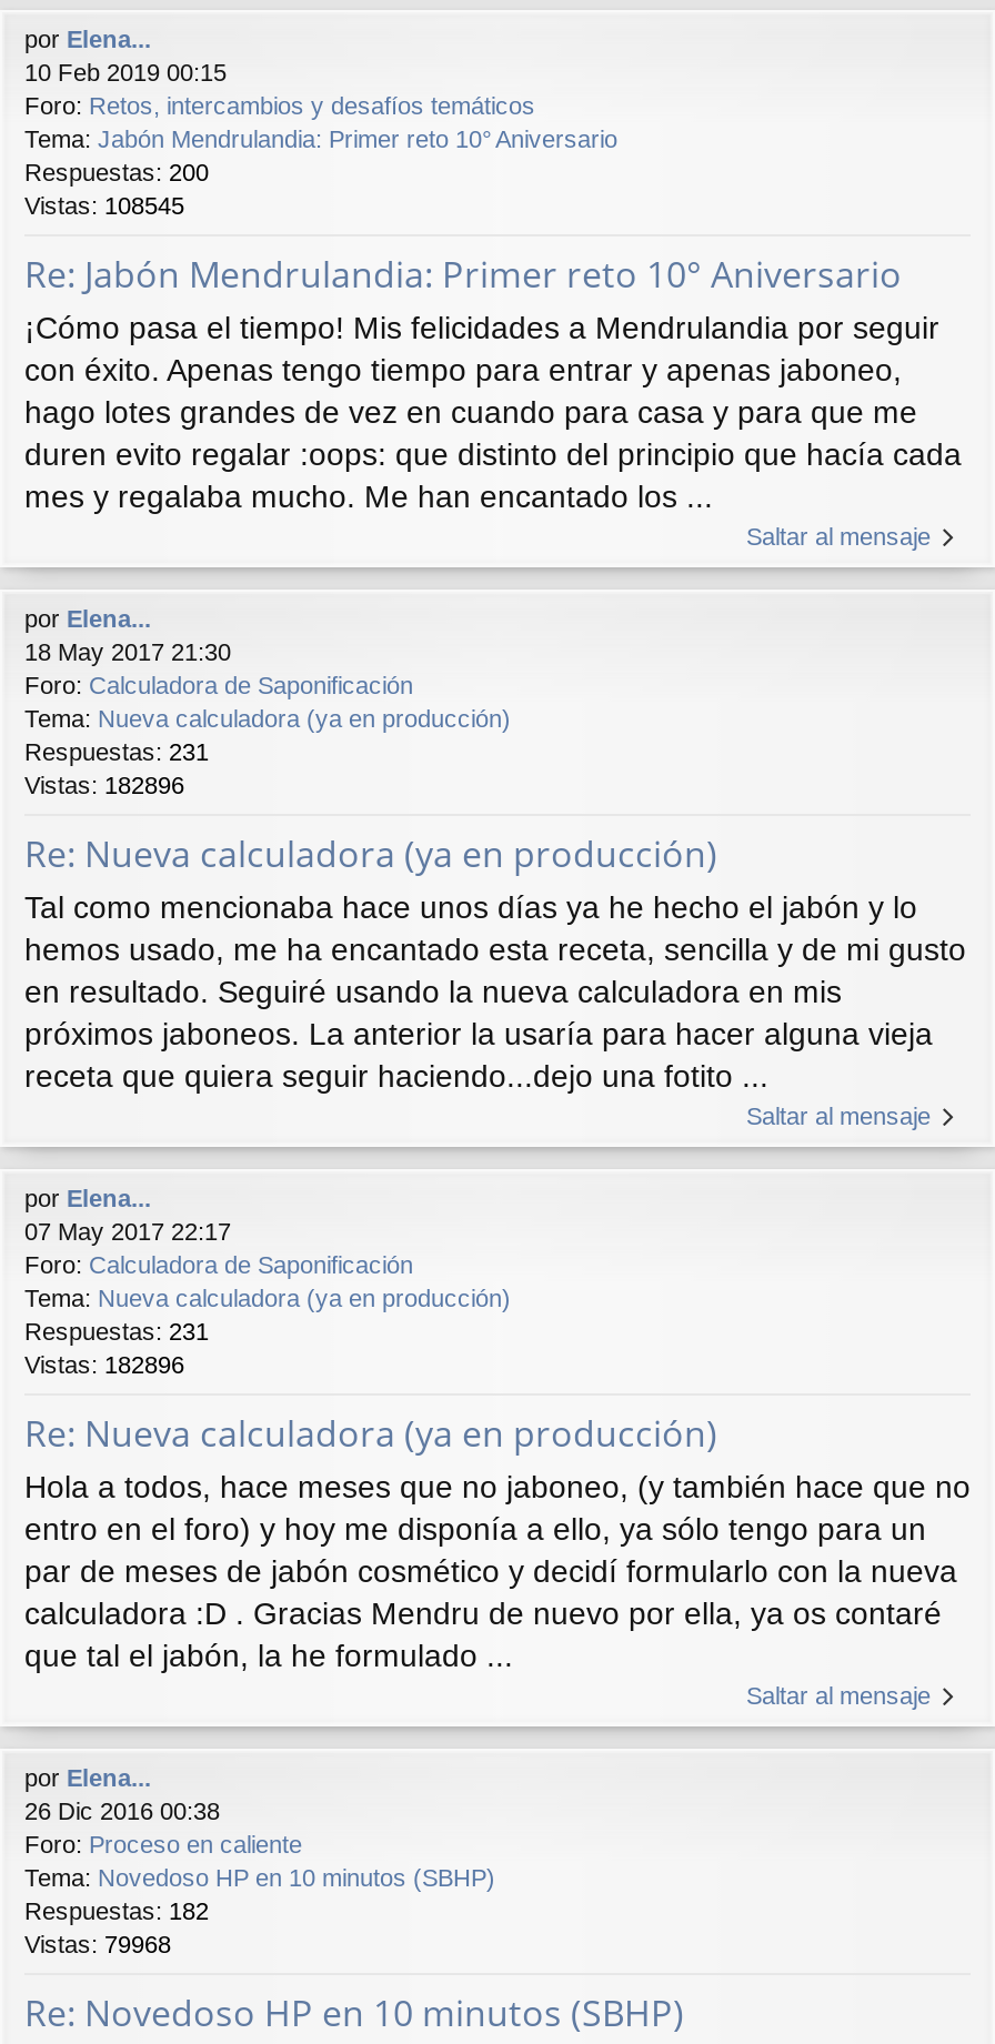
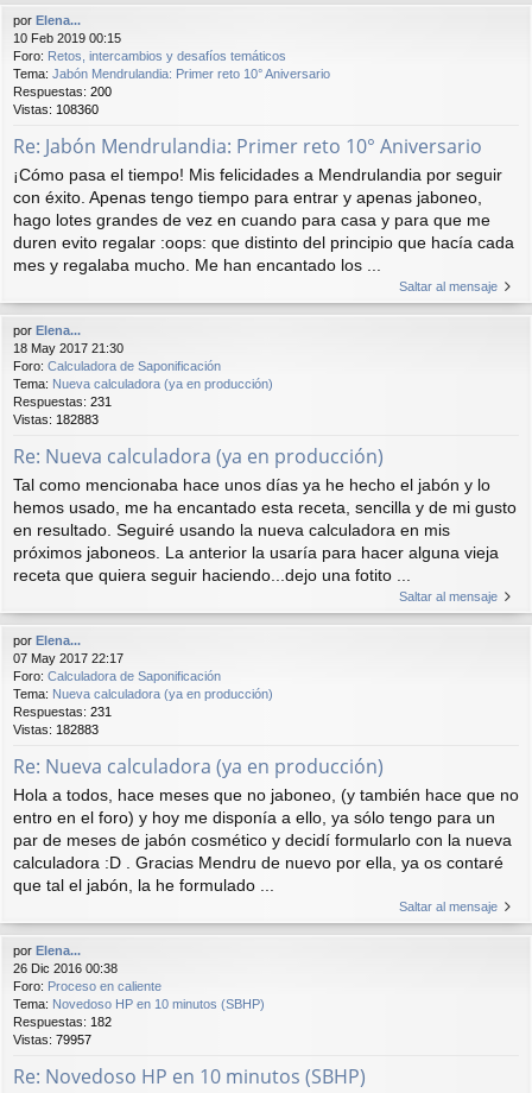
- Vistas: 108545
+ Vistas: 108360

- Vistas: 182896
+ Vistas: 182883

- Vistas: 182896
+ Vistas: 182883

- Vistas: 79968
+ Vistas: 79957
